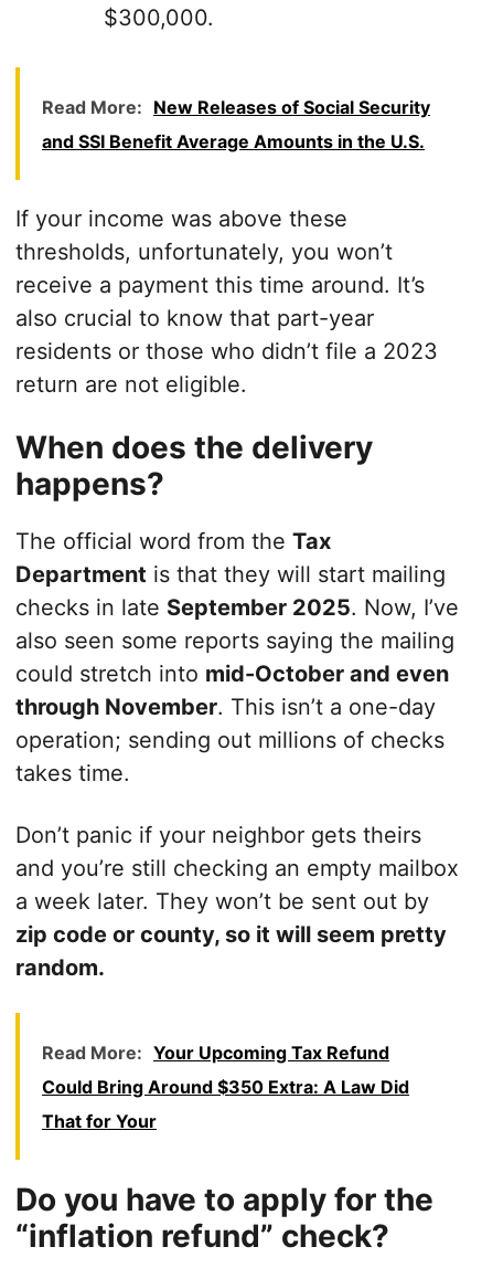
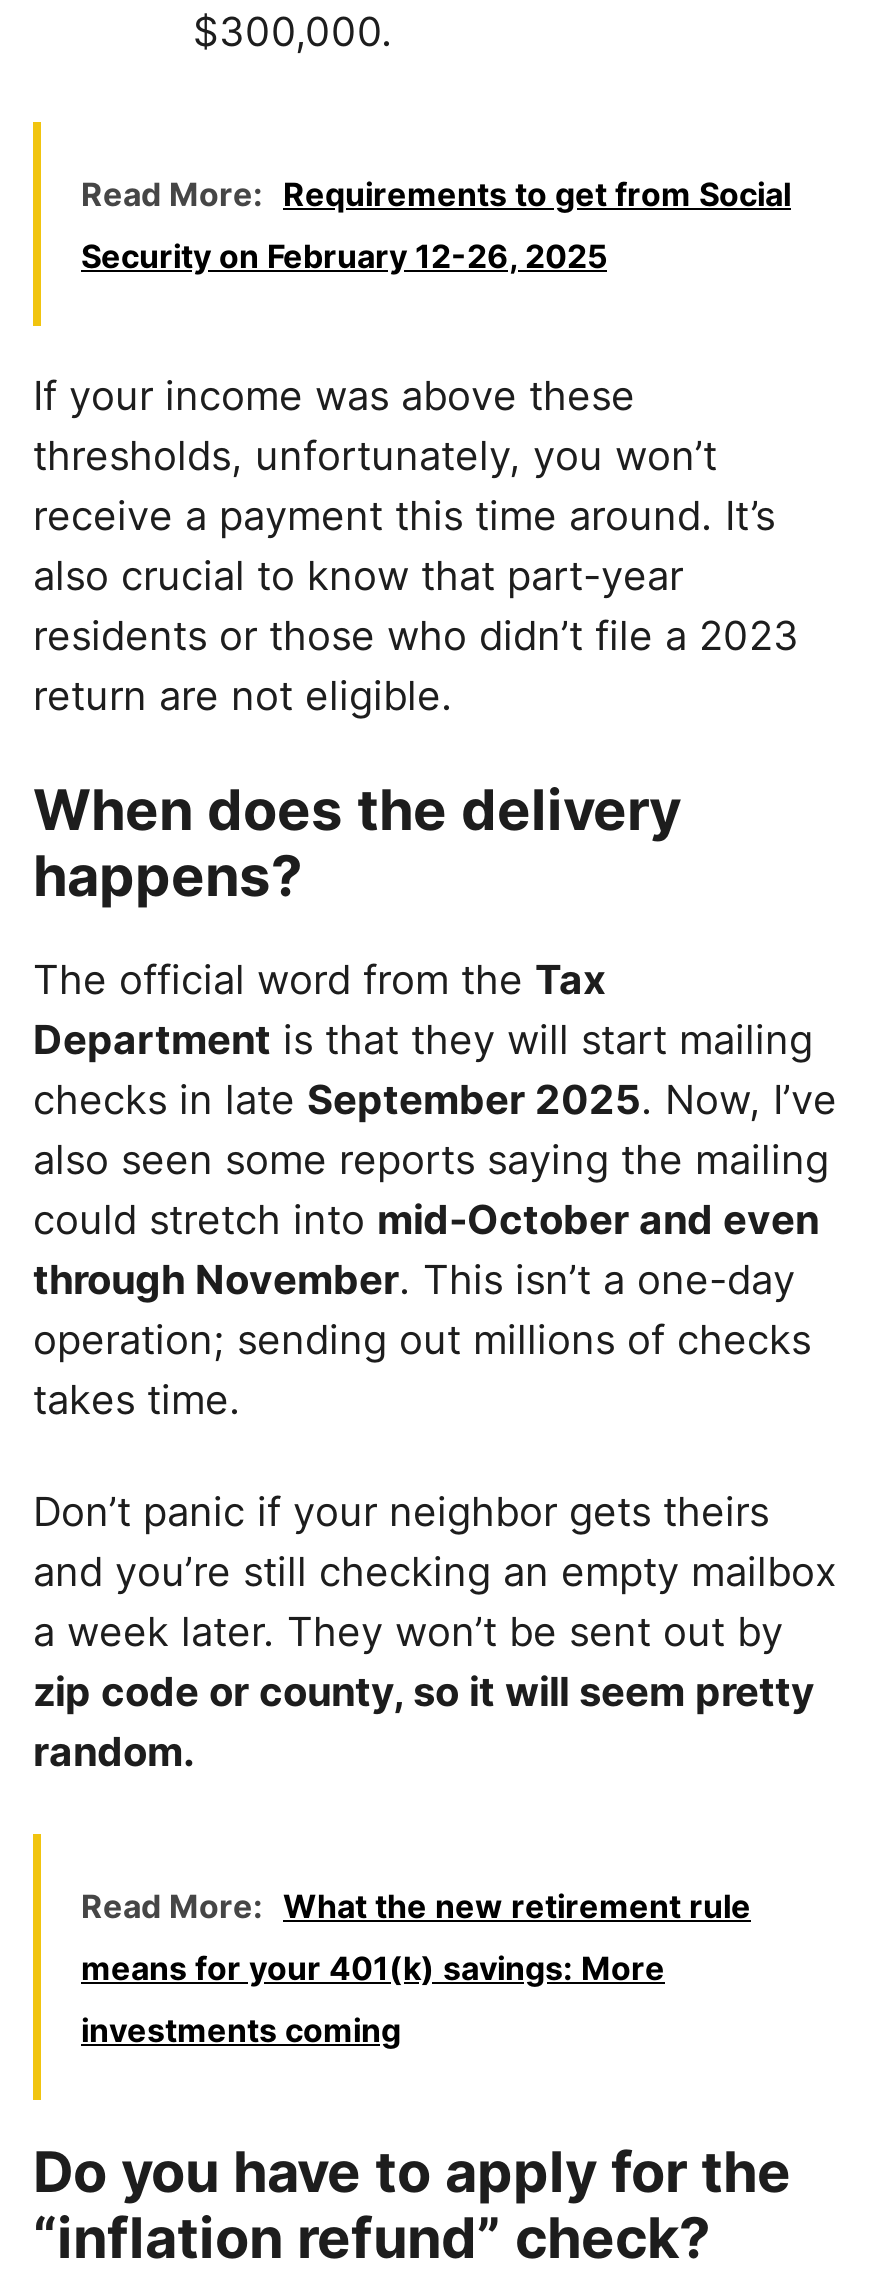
- Read More: New Releases of Social Security
+ Read More: Requirements to get from Social

- and SSI Benefit Average Amounts in the U.S.
+ Security on February 12-26, 2025

- Read More: Your Upcoming Tax Refund
+ Read More: What the new retirement rule

- Could Bring Around $350 Extra: A Law Did
+ means for your 401(k) savings: More

- That for Your
+ investments coming
